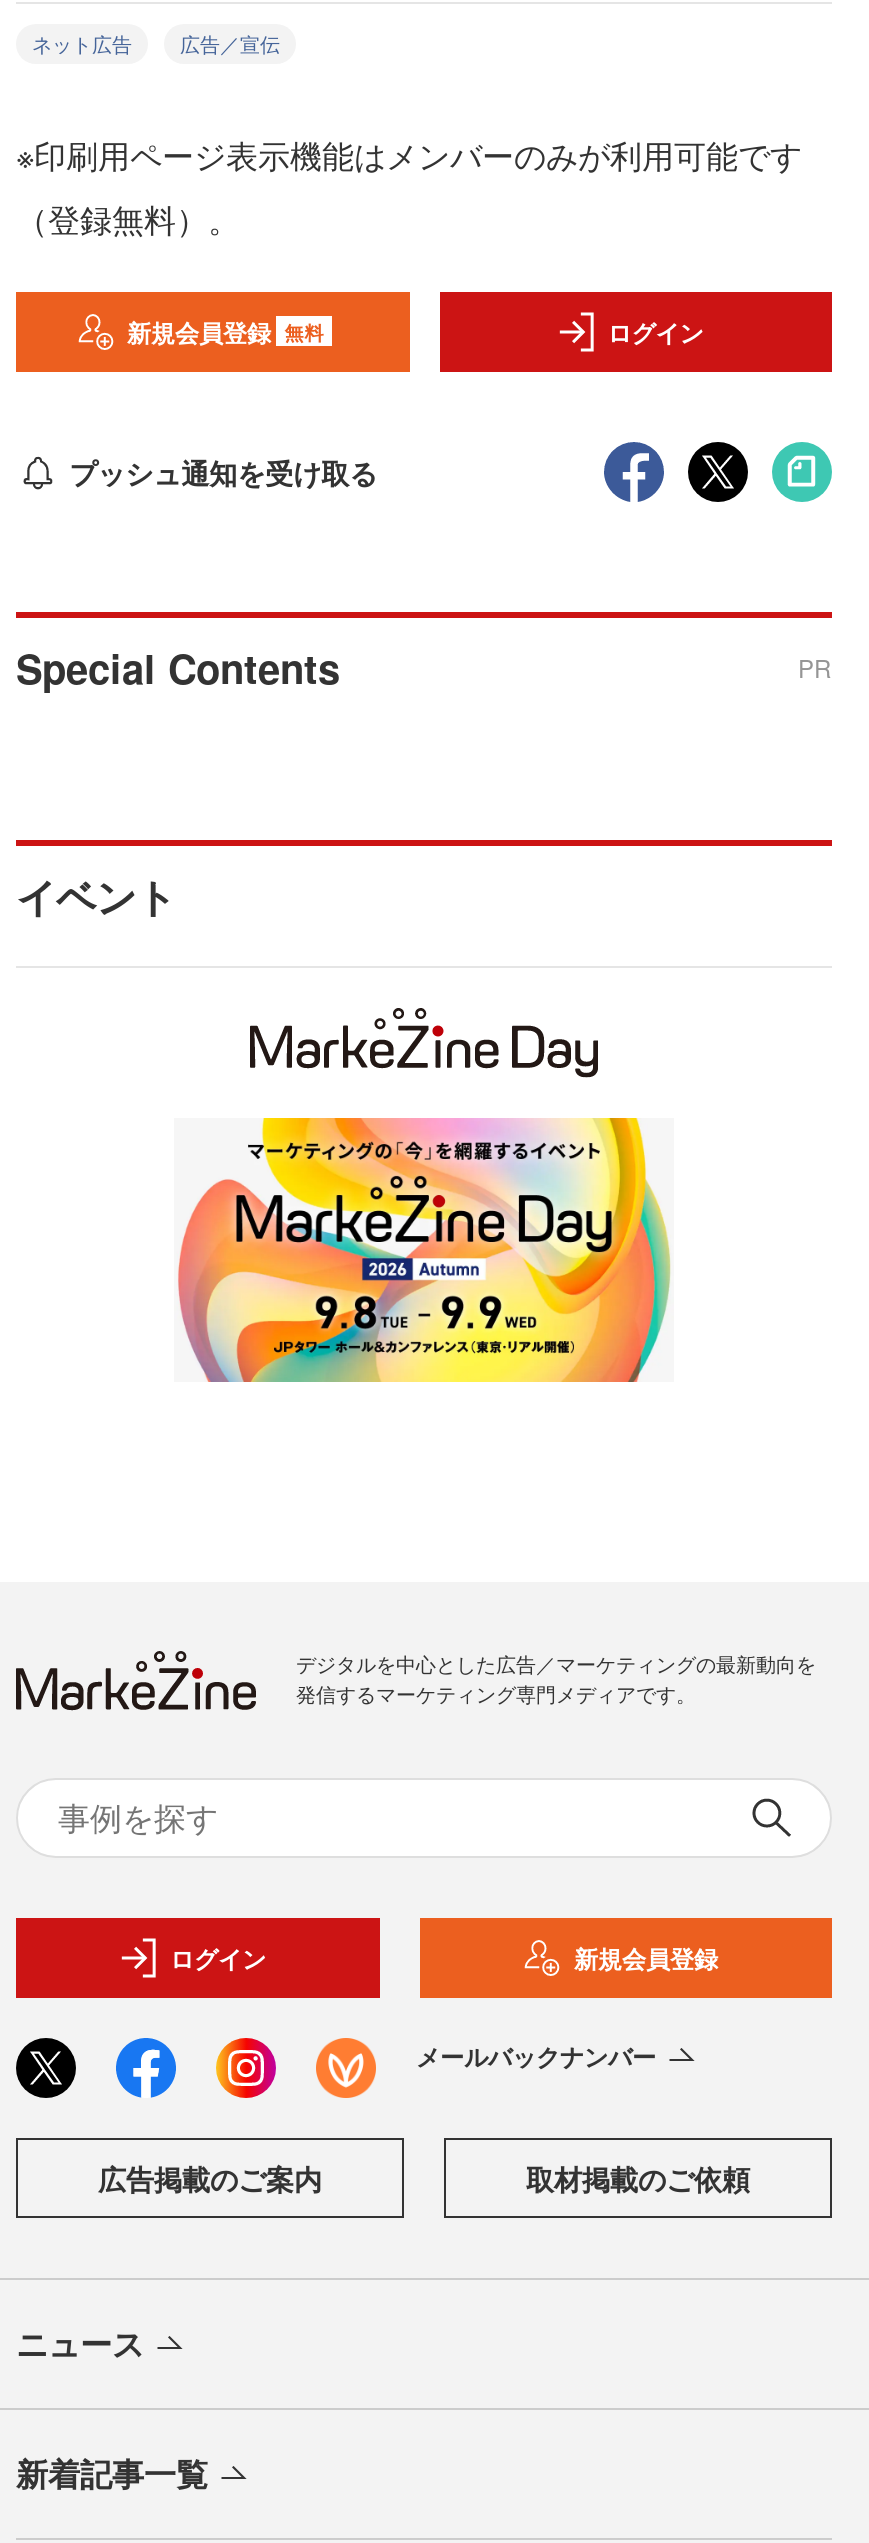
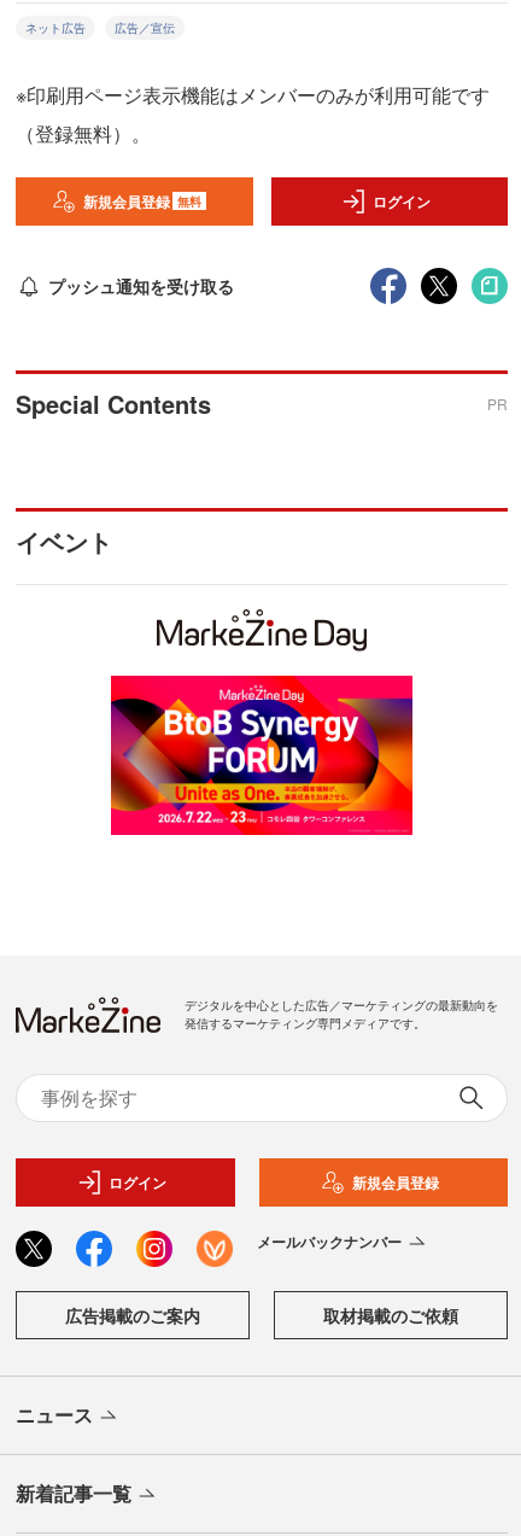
- [image]
+ [image]
